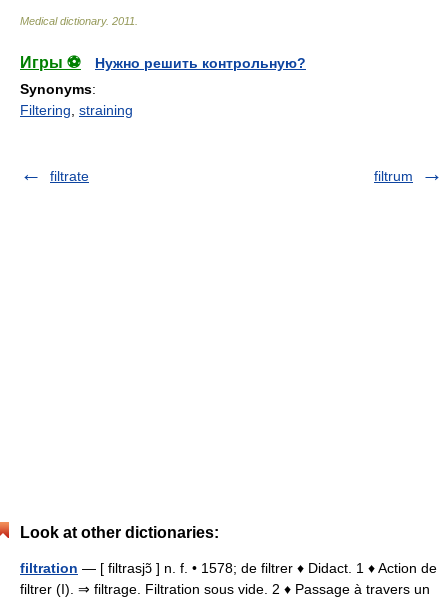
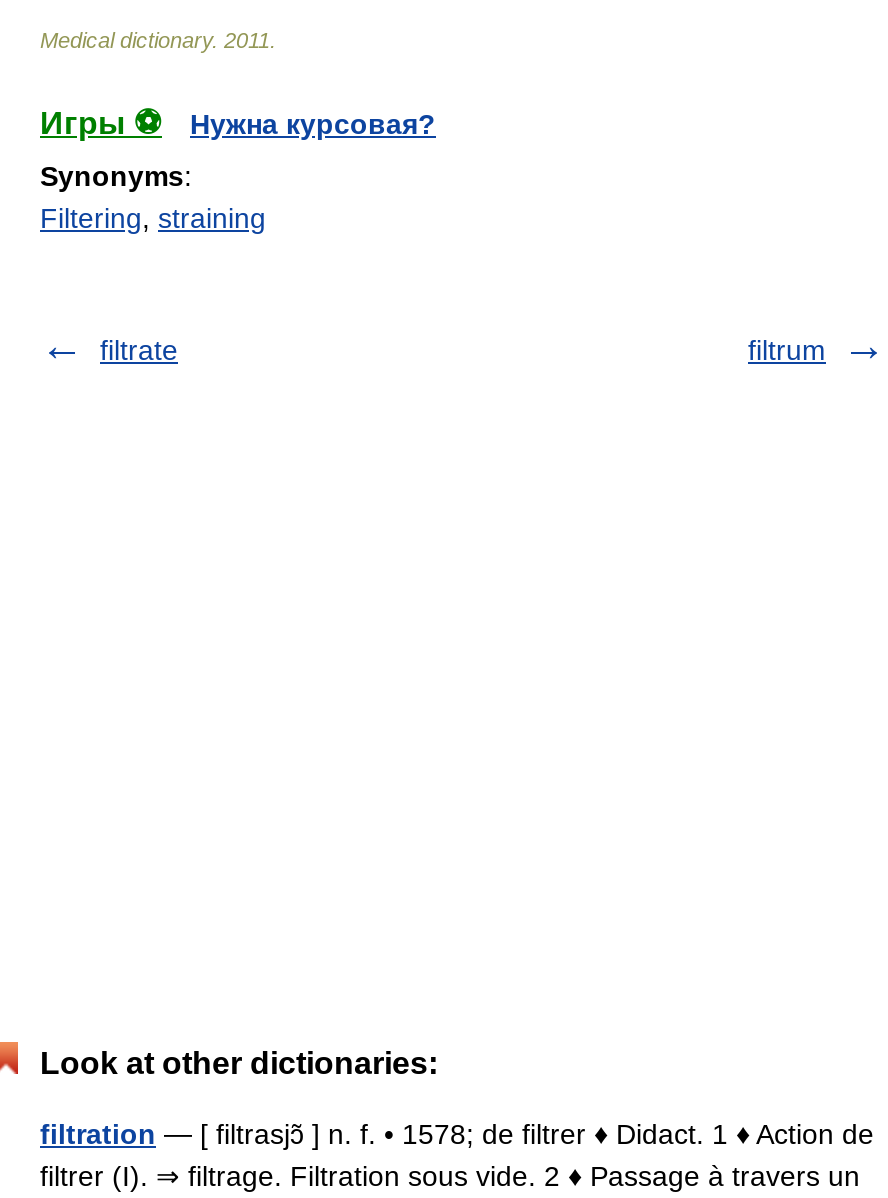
- Нужно решить контрольную?
+ Нужна курсовая?
